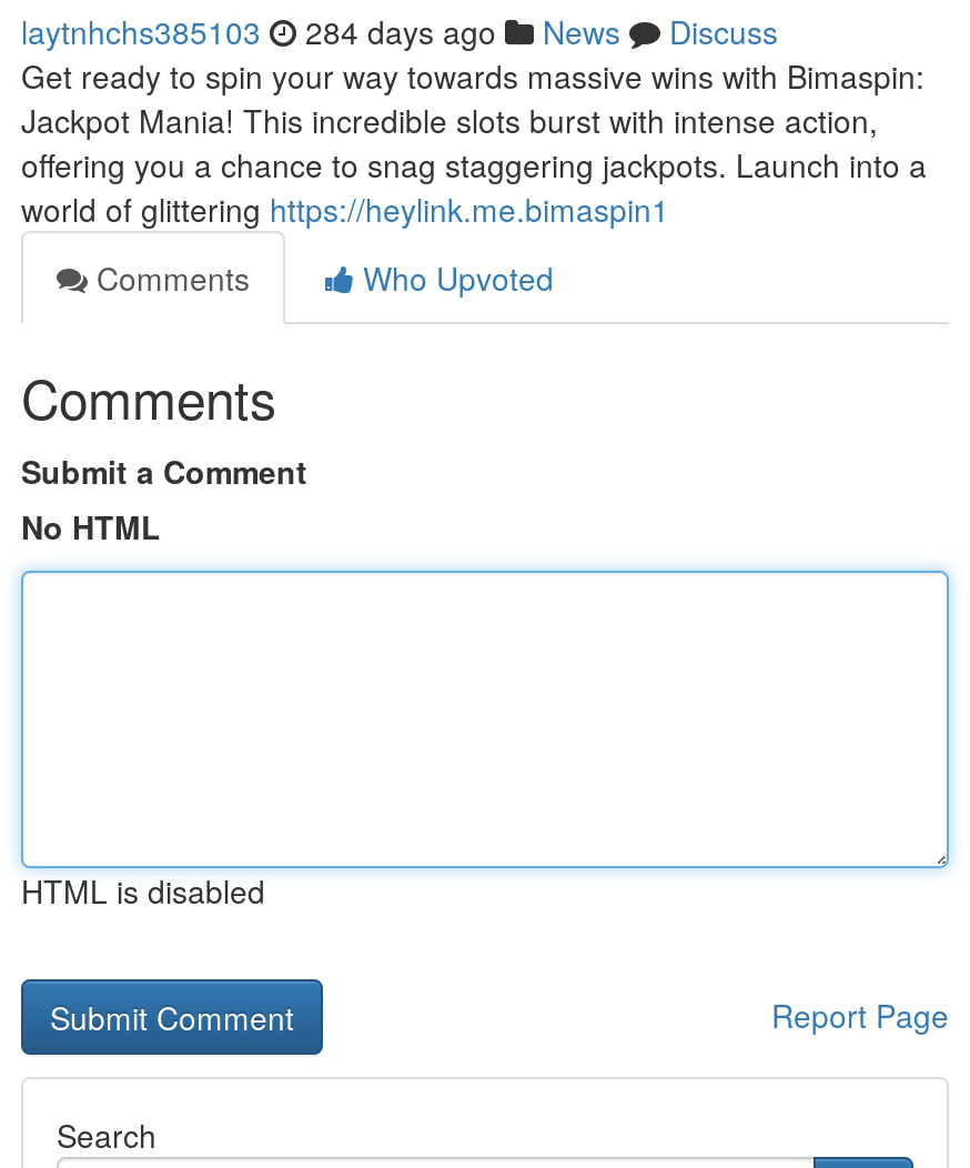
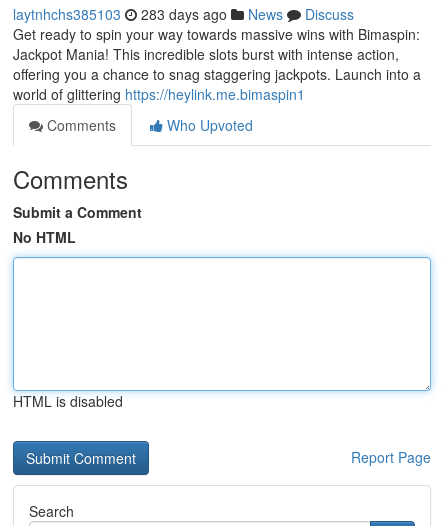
- laytnhchs385103 284 days ago News Discuss
+ laytnhchs385103 283 days ago News Discuss
